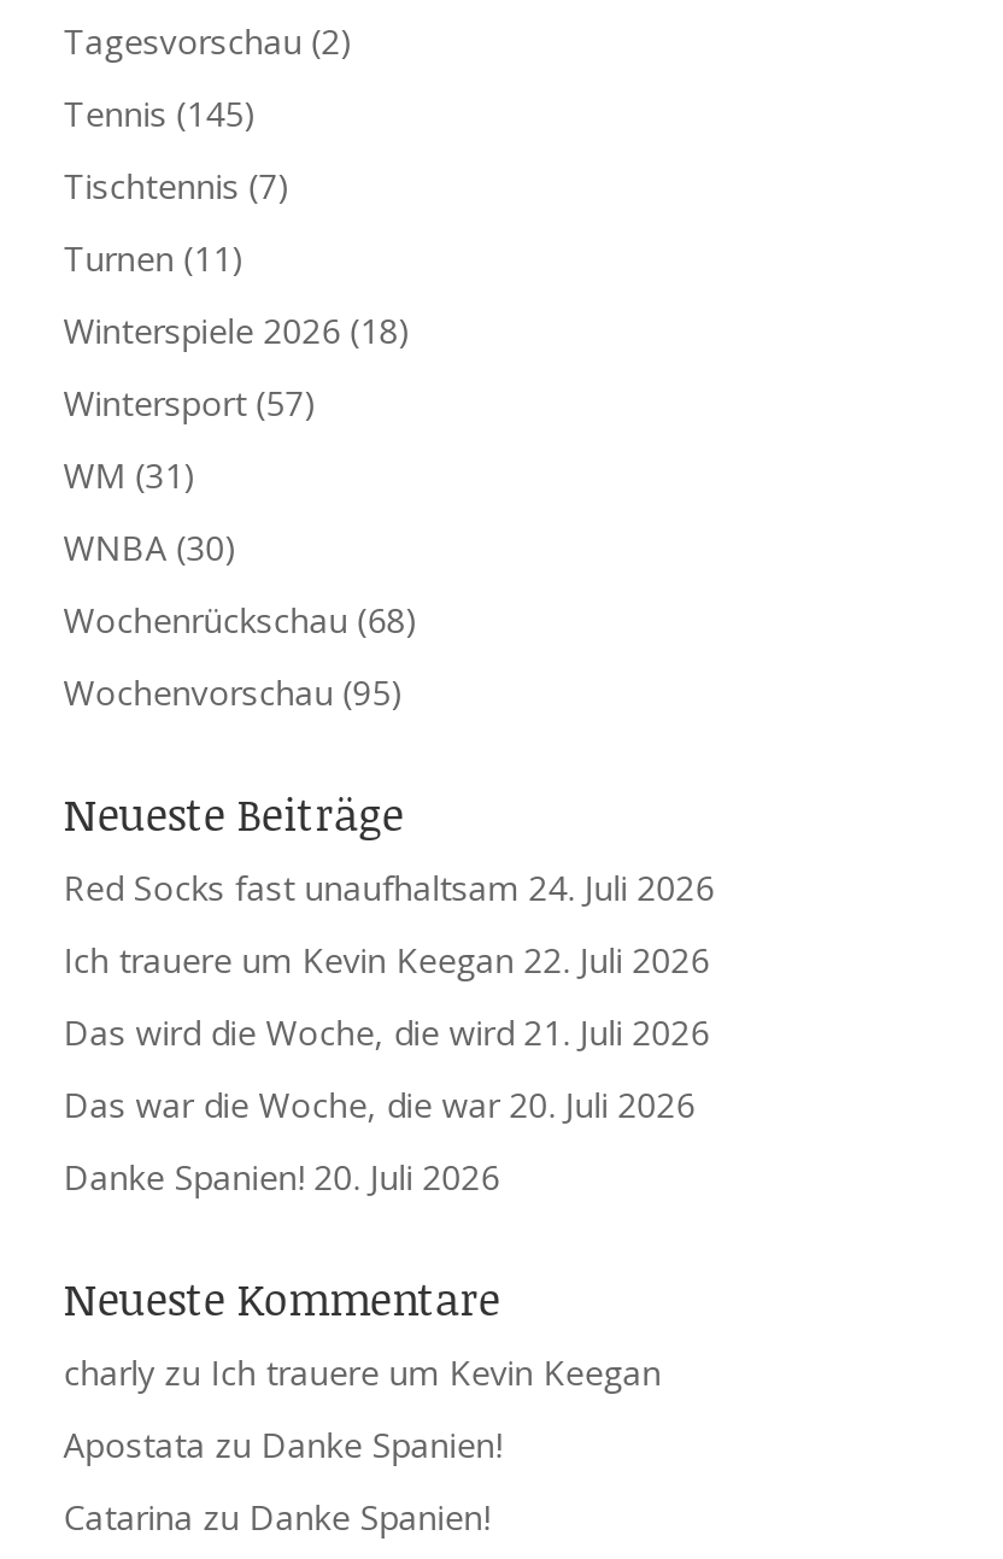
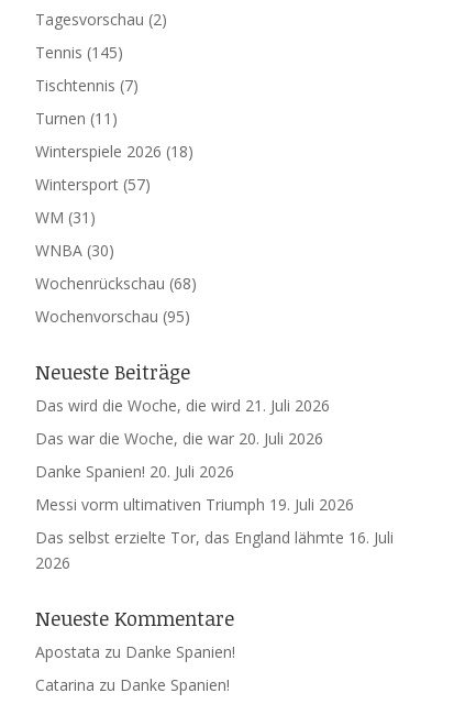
- Red Socks fast unaufhaltsam 24. Juli 2026
- Ich trauere um Kevin Keegan 22. Juli 2026

moved up: Das wird die Woche, die wird 21. Juli 2026 | Das war die Woche, die war 20. Juli 2026 | Danke Spanien! 20. Juli 2026

+ Messi vorm ultimativen Triumph 19. Juli 2026
+ Das selbst erzielte Tor, das England lähmte 16. Juli
+ 2026

moved down: Neueste Kommentare

- charly zu Ich trauere um Kevin Keegan
